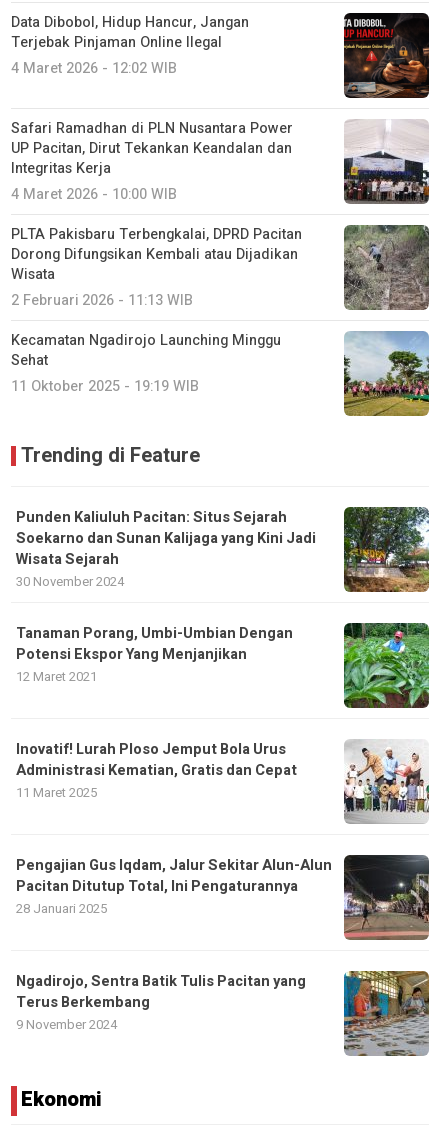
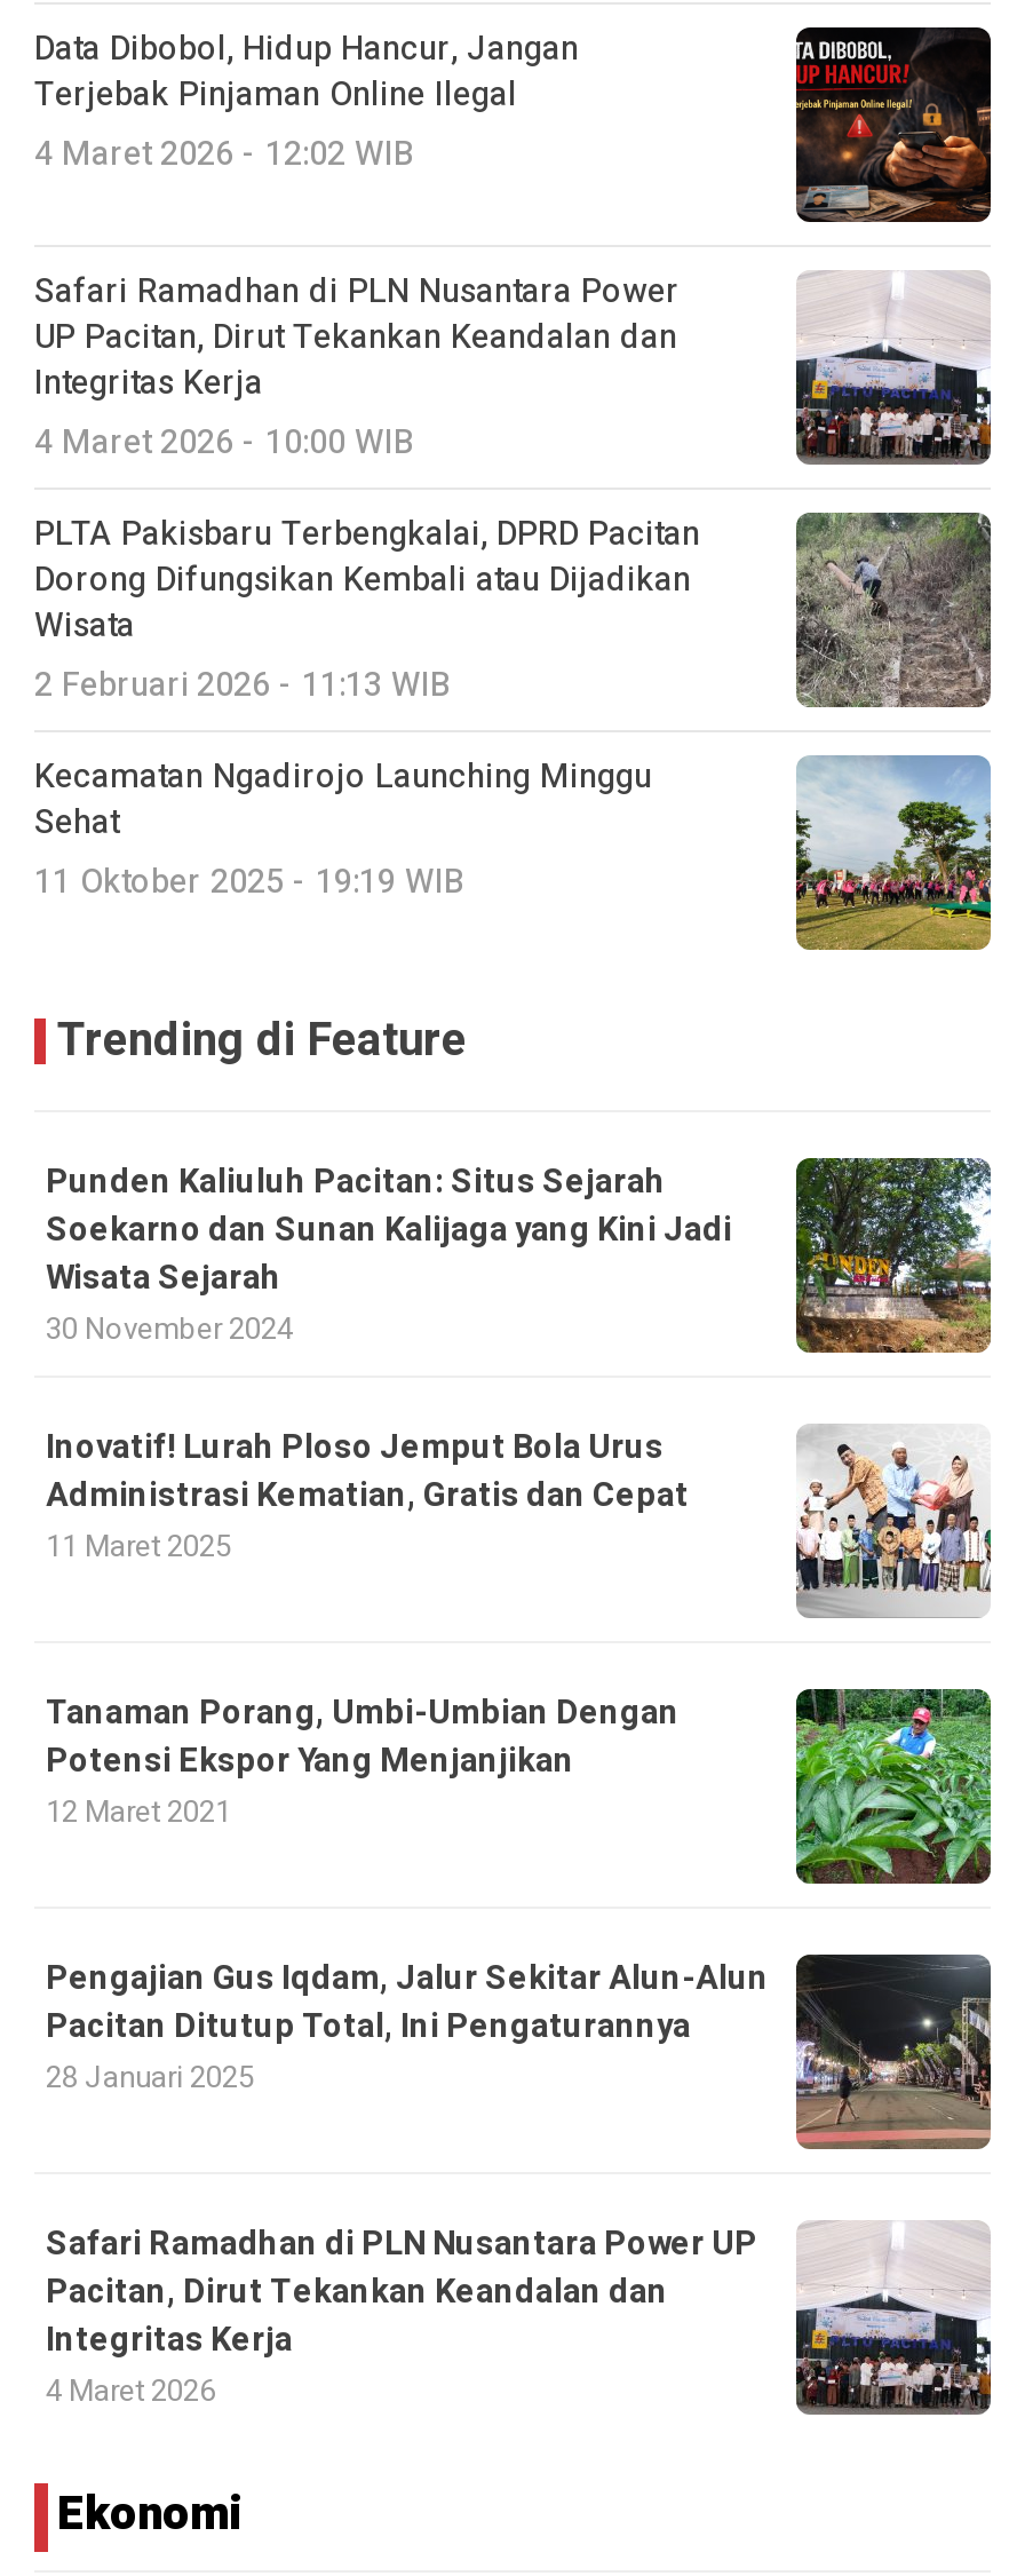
moved down: Tanaman Porang, Umbi-Umbian Dengan | Potensi Ekspor Yang Menjanjikan | 12 Maret 2021

moved up: Inovatif! Lurah Ploso Jemput Bola Urus | Administrasi Kematian, Gratis dan Cepat | 11 Maret 2025

- [image]
- Ngadirojo, Sentra Batik Tulis Pacitan yang
- Terus Berkembang
- 9 November 2024
+ [image]
+ Safari Ramadhan di PLN Nusantara Power UP
+ Pacitan, Dirut Tekankan Keandalan dan
+ Integritas Kerja
+ 4 Maret 2026
